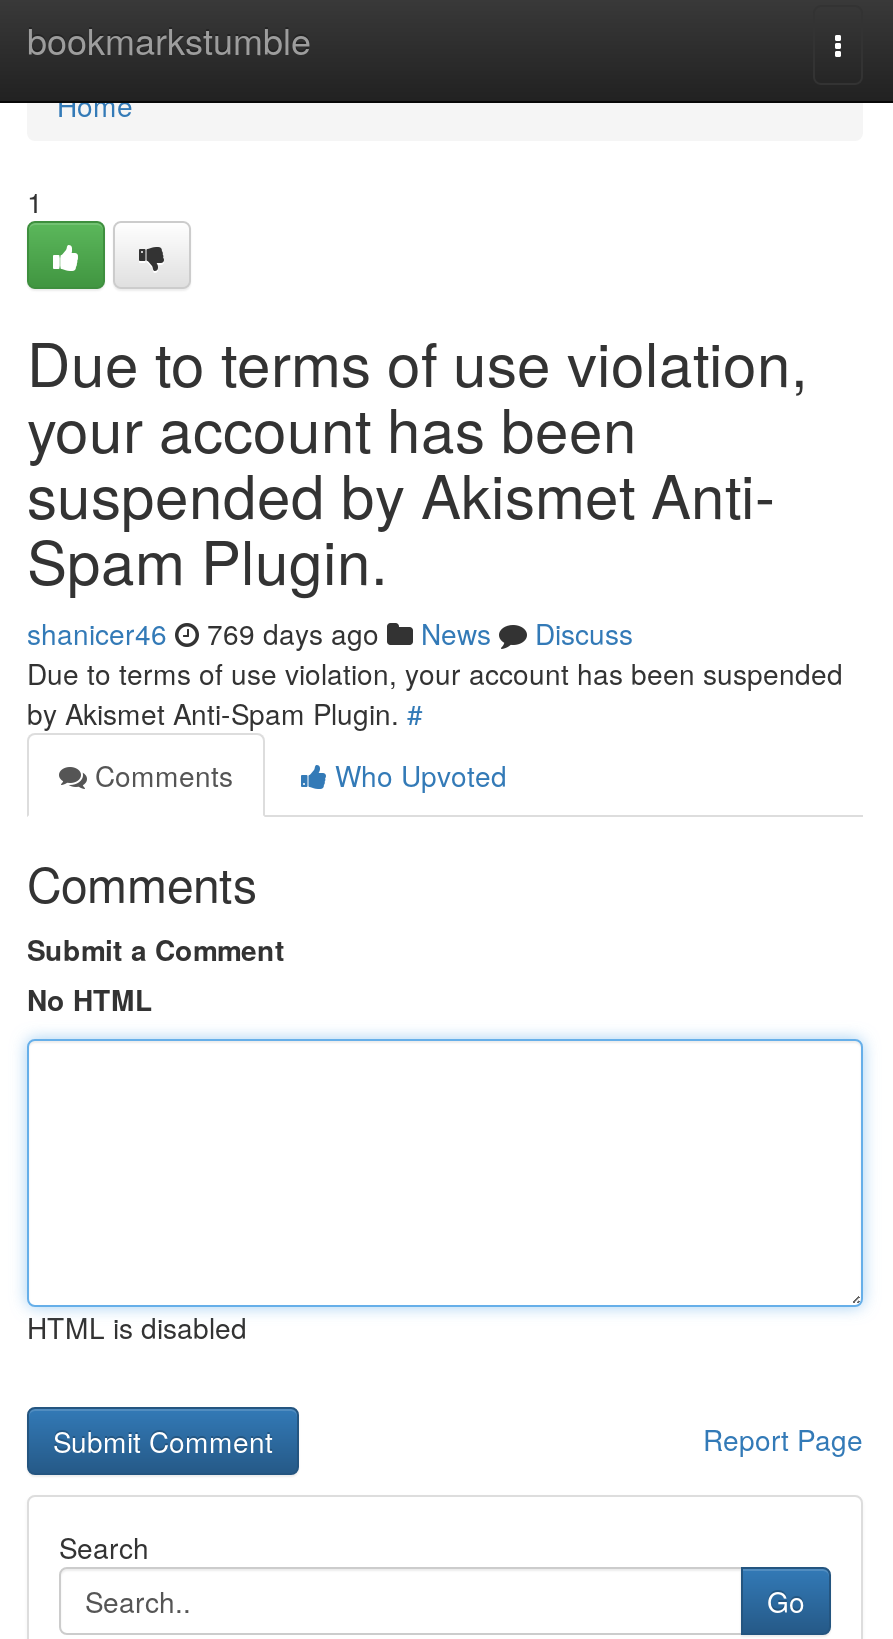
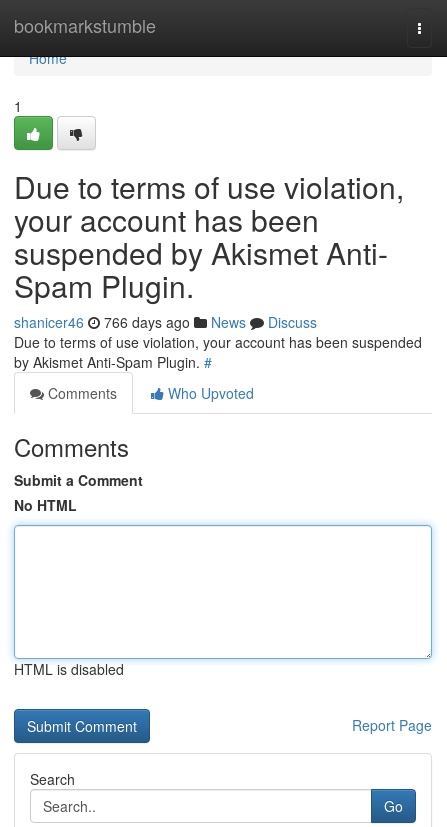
- shanicer46 769 days ago News Discuss
+ shanicer46 766 days ago News Discuss
